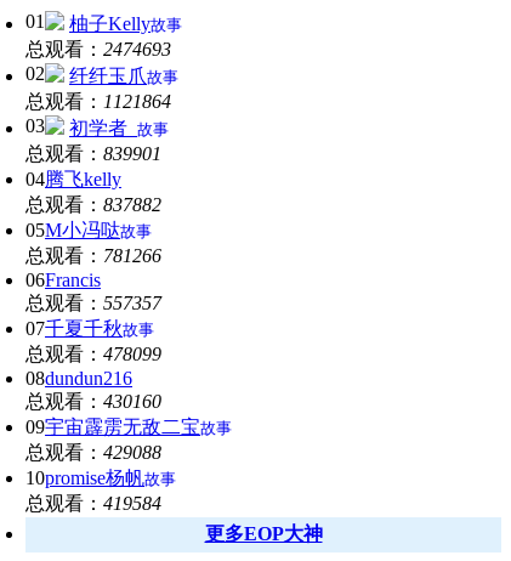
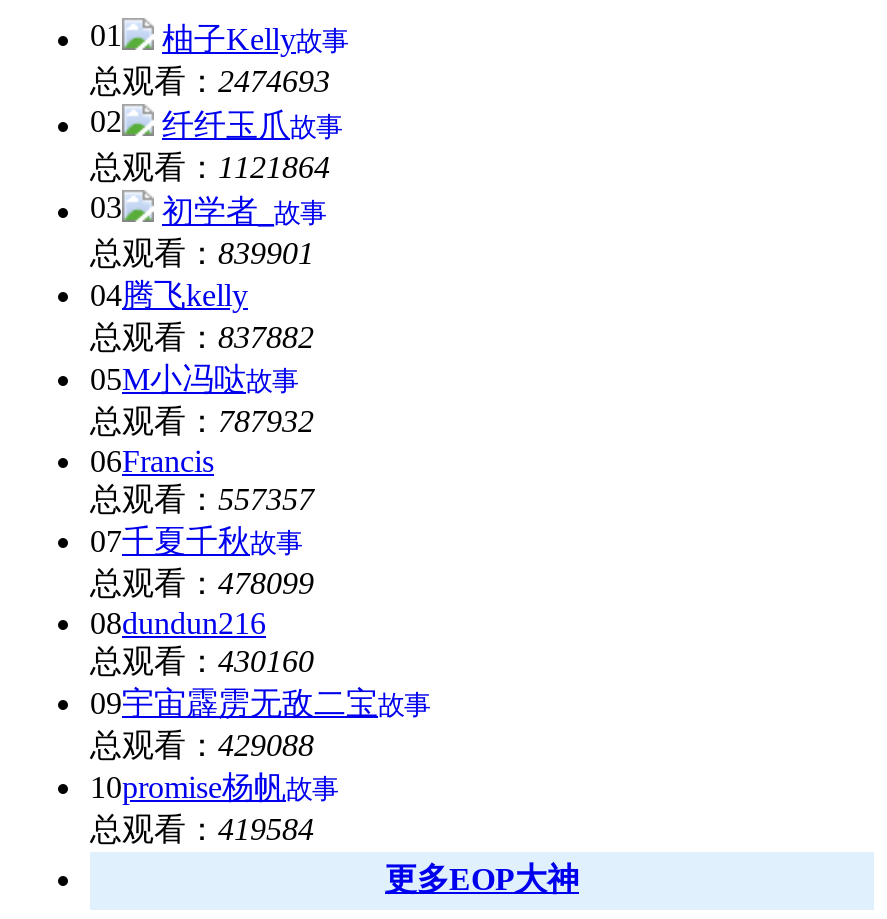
- 总观看：781266
+ 总观看：787932
